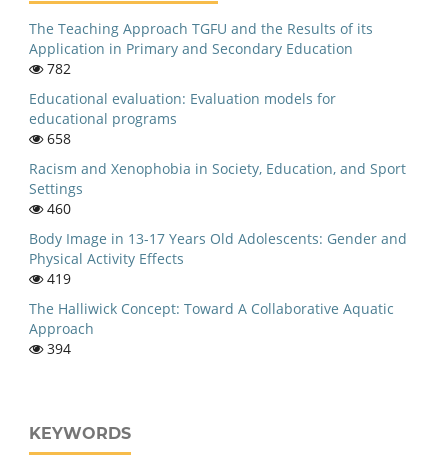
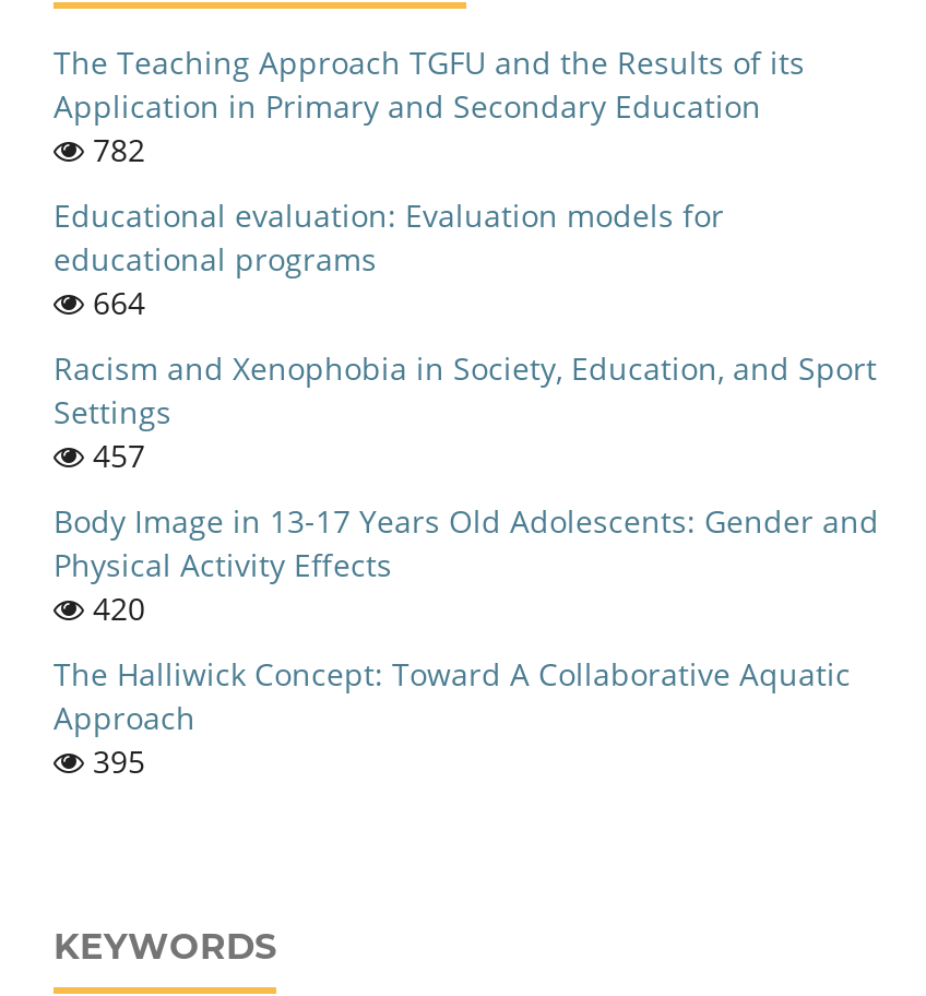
- 658
+ 664

- 460
+ 457

- 419
+ 420

- 394
+ 395
